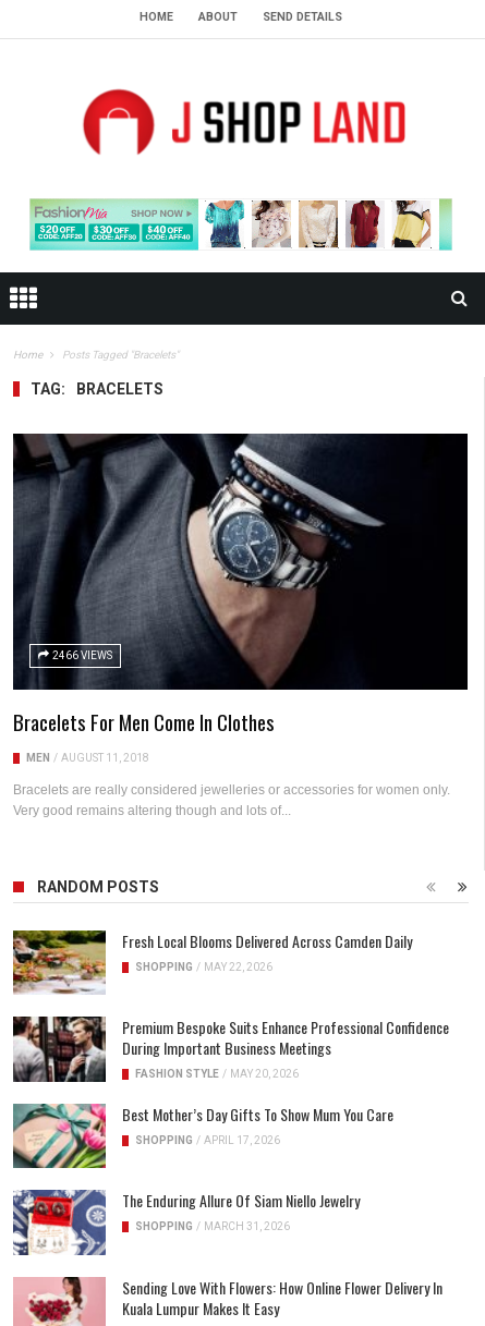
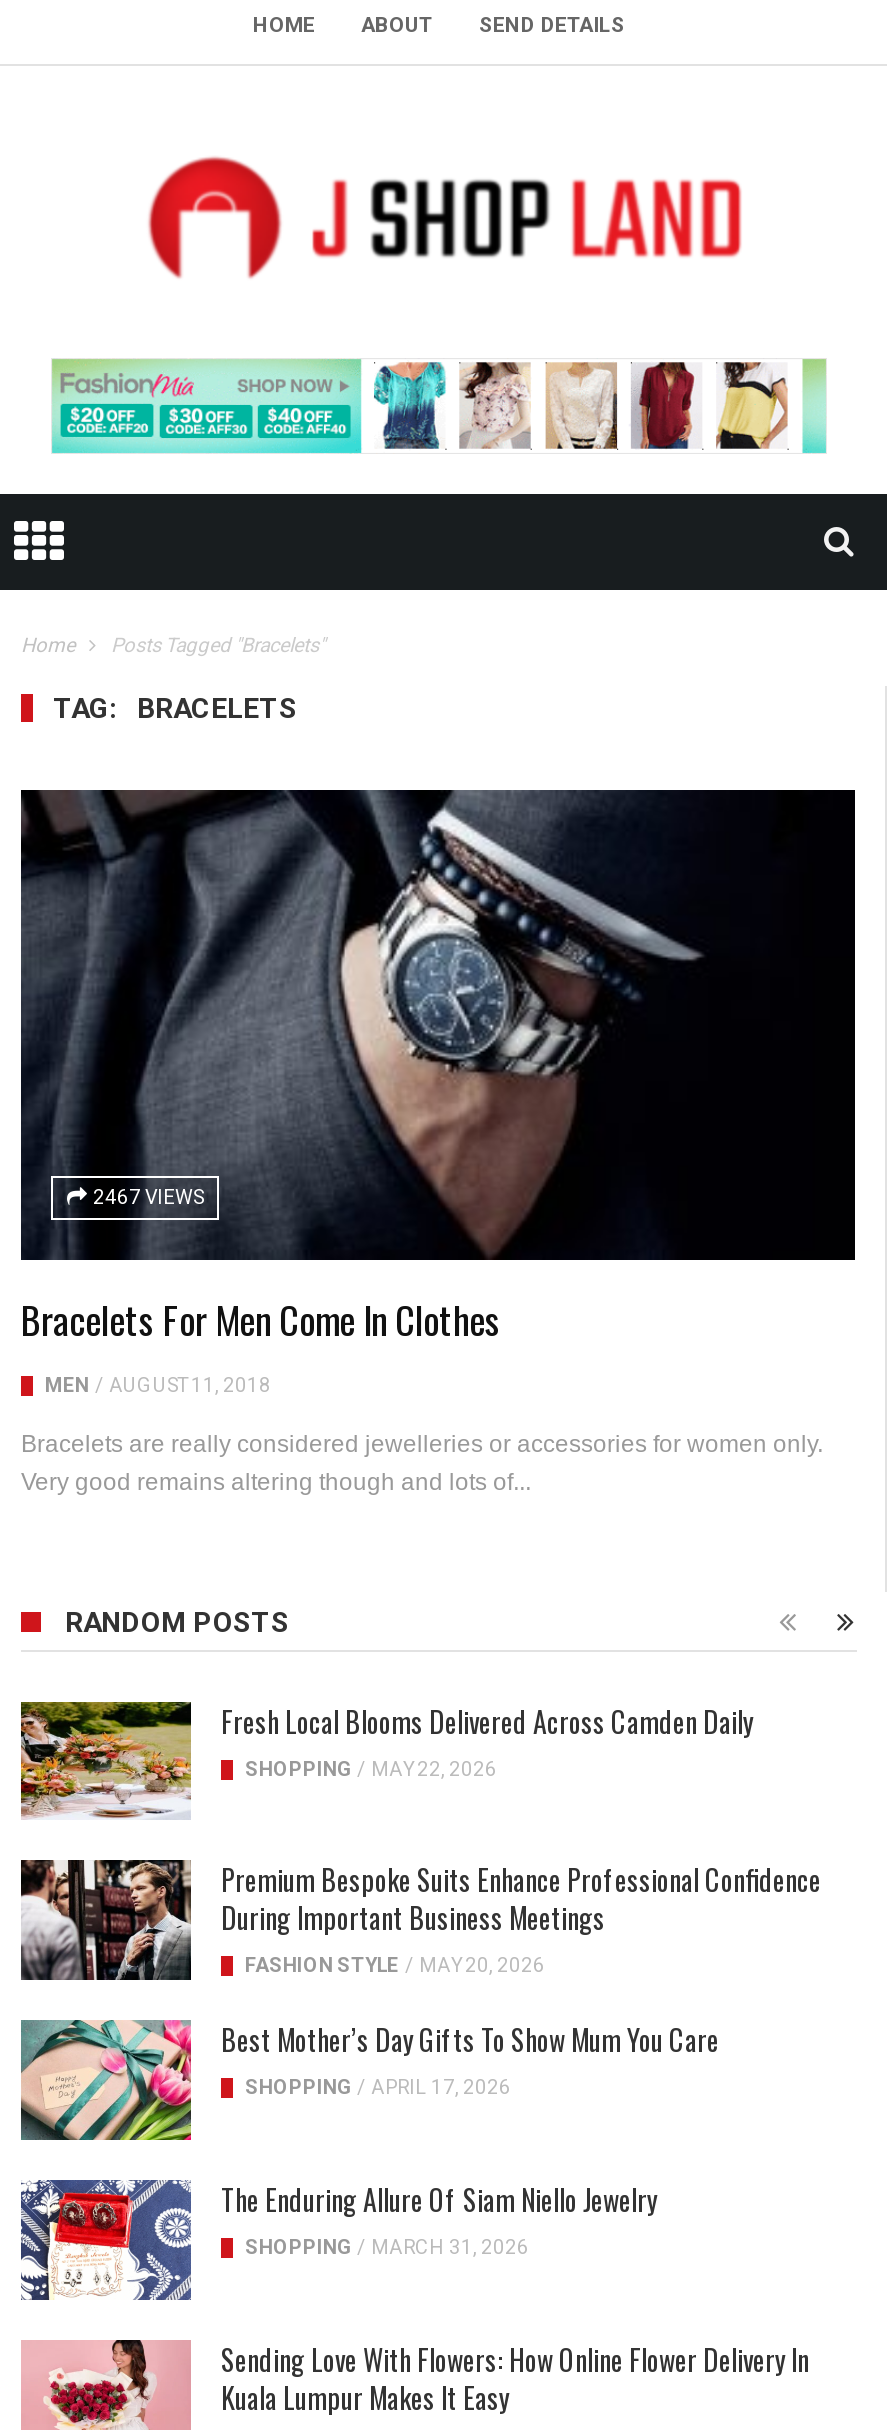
- 2466 VIEWS
+ 2467 VIEWS
